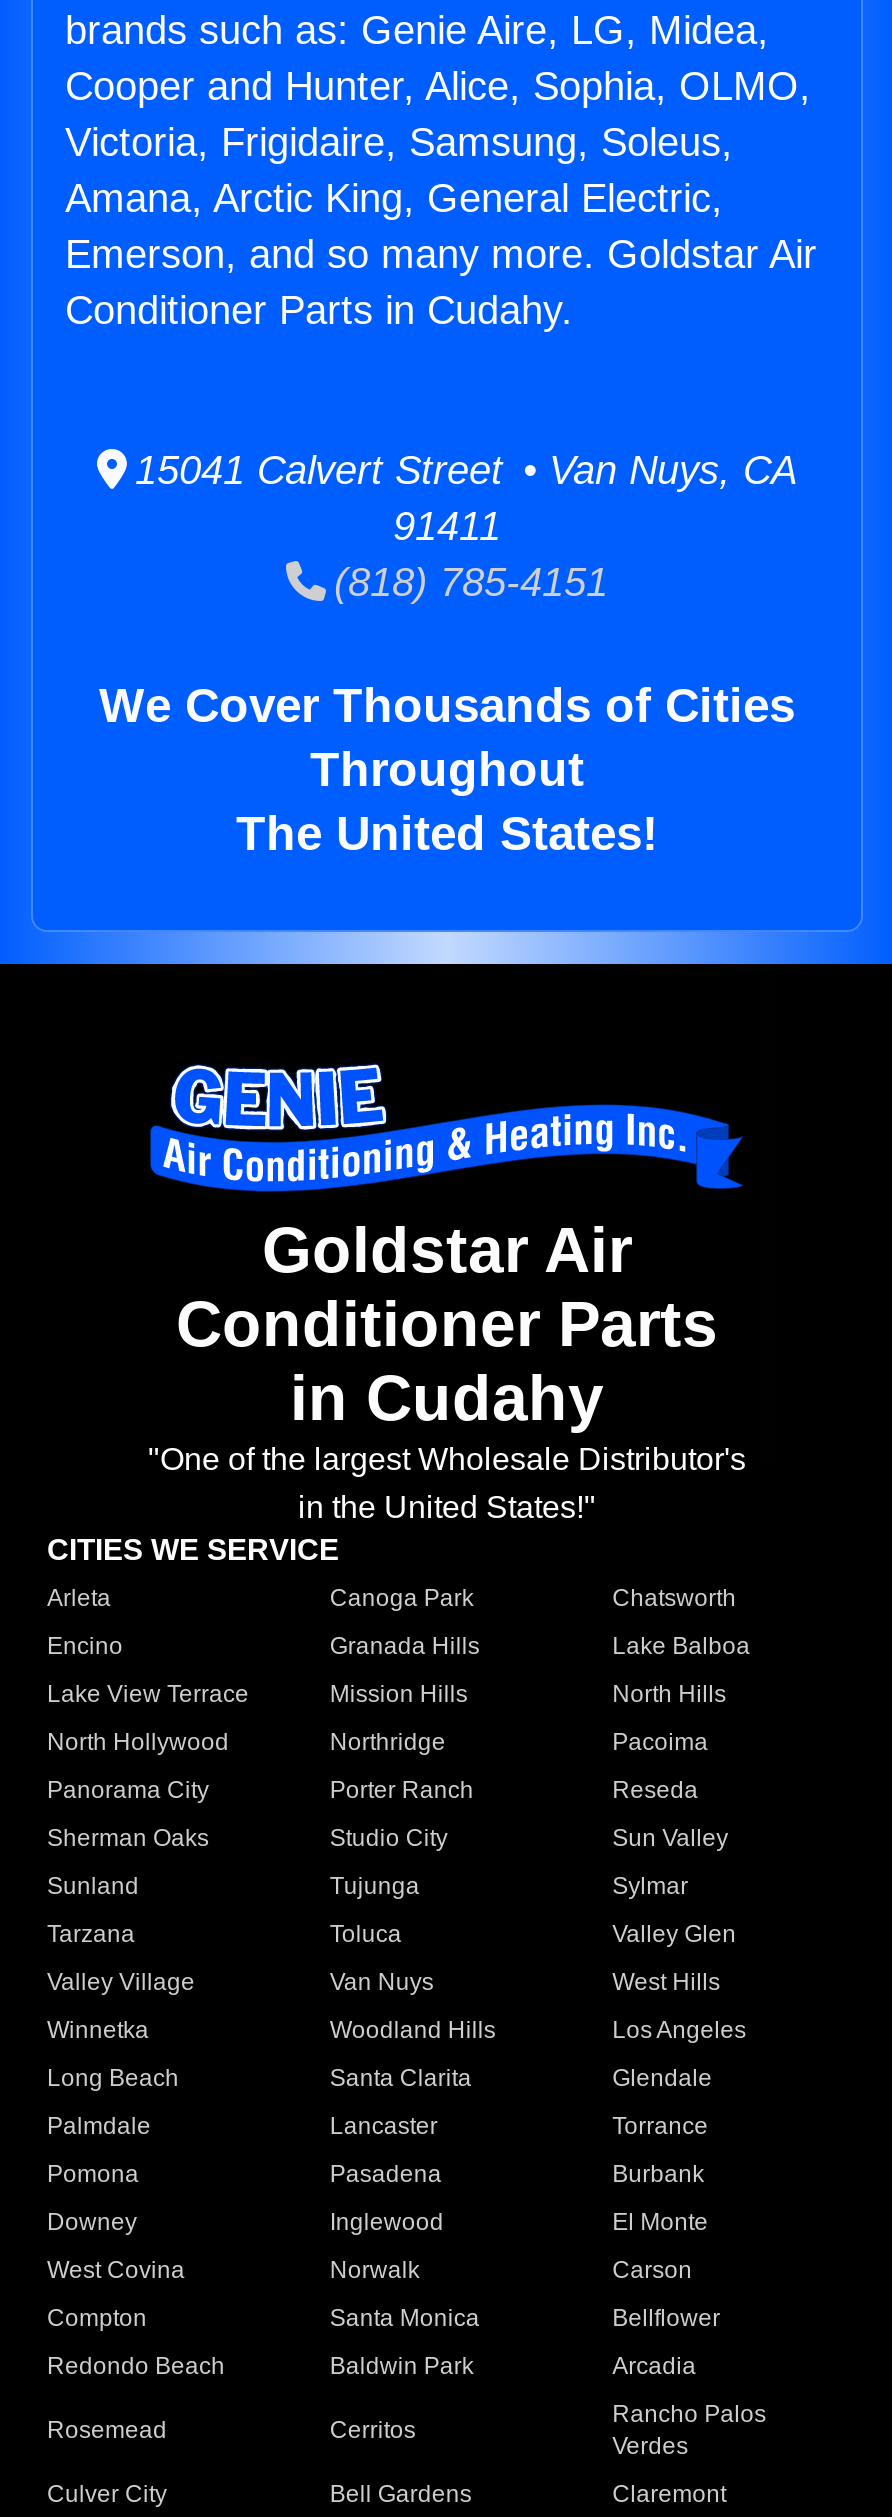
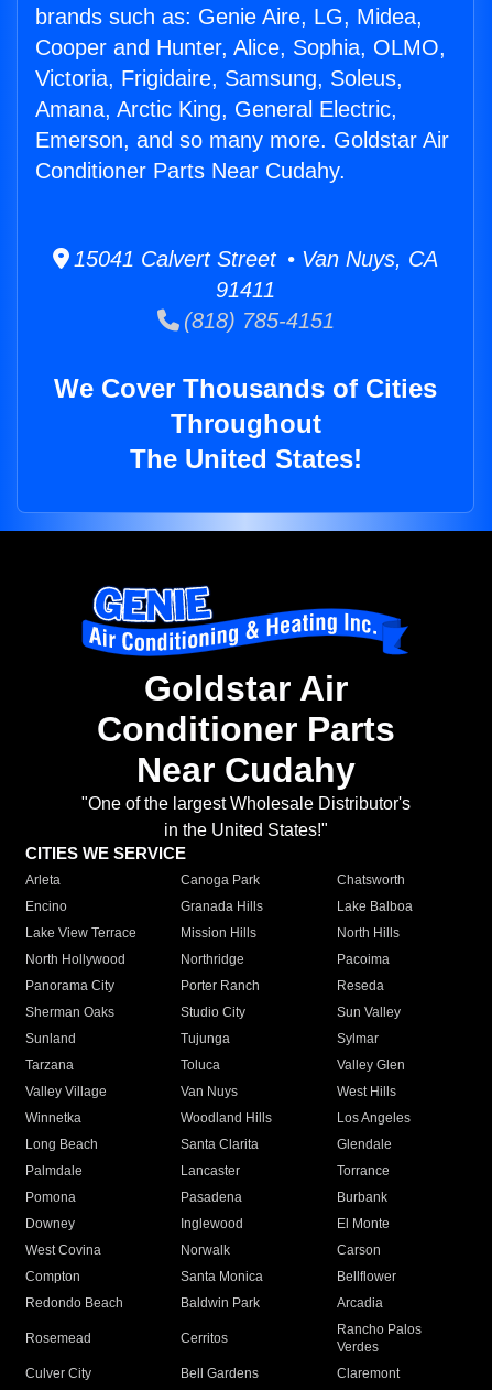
- Conditioner Parts in Cudahy.
+ Conditioner Parts Near Cudahy.

- in Cudahy
+ Near Cudahy
